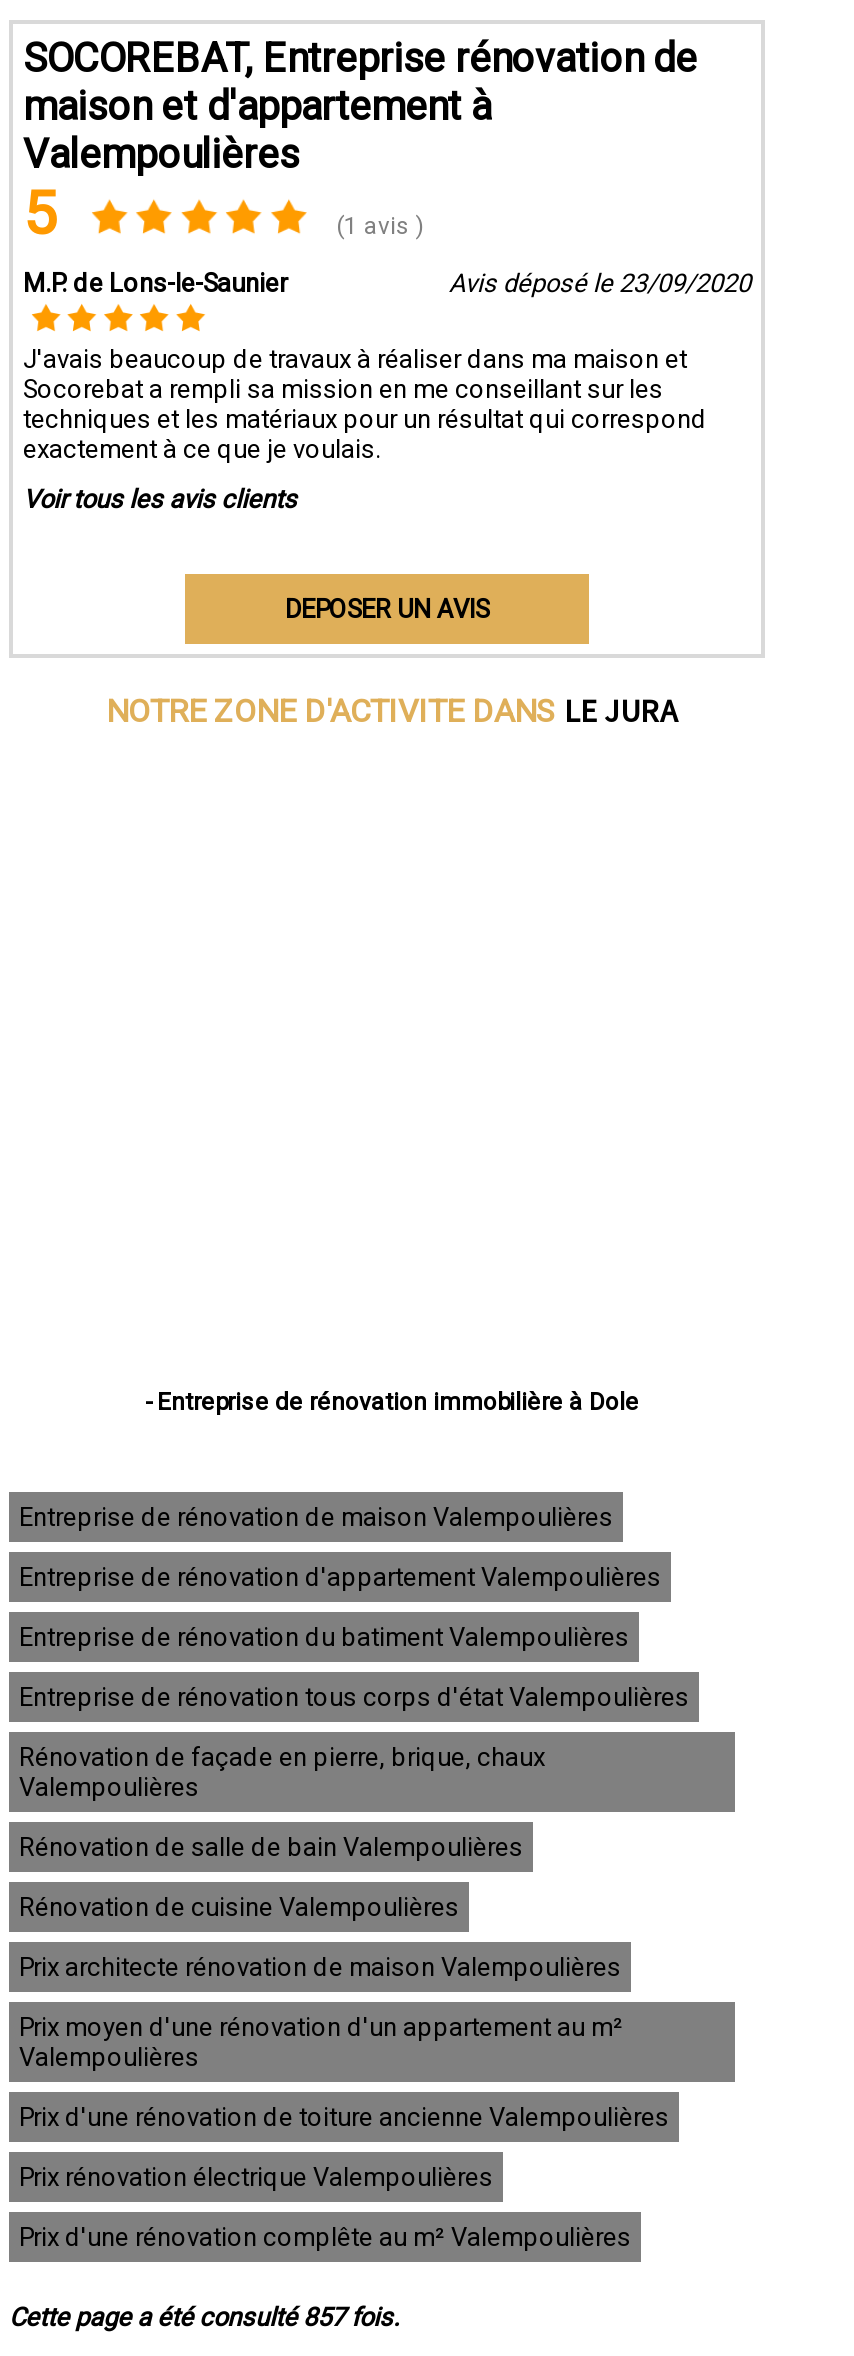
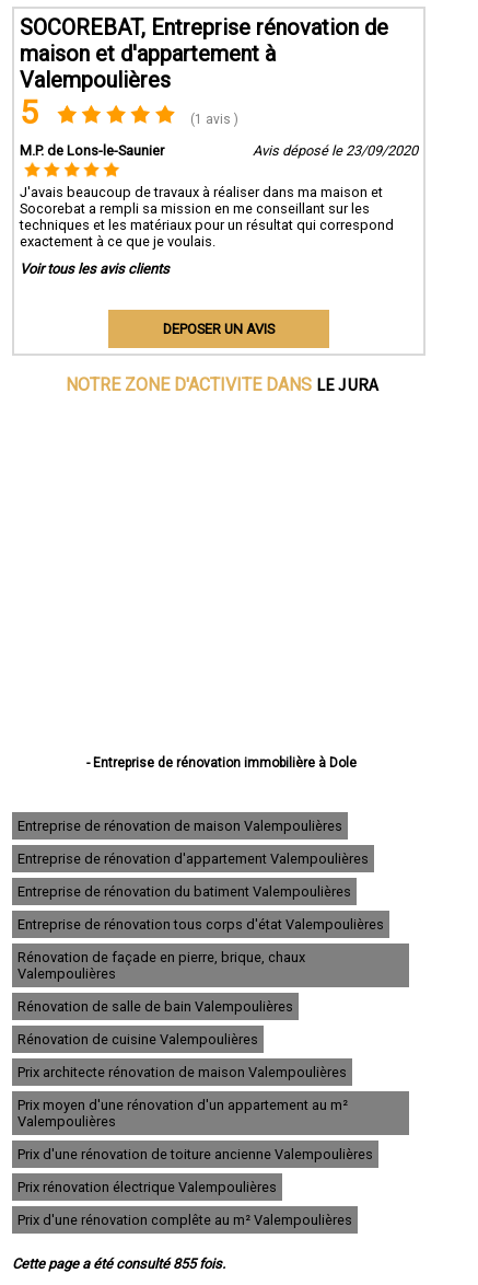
- Cette page a été consulté 857 fois.
+ Cette page a été consulté 855 fois.
